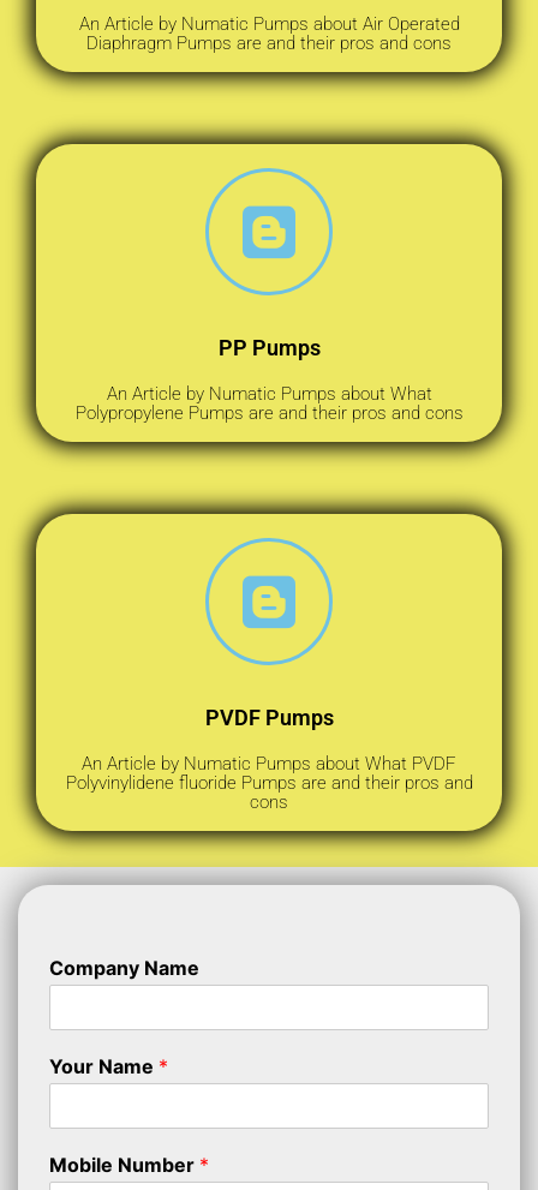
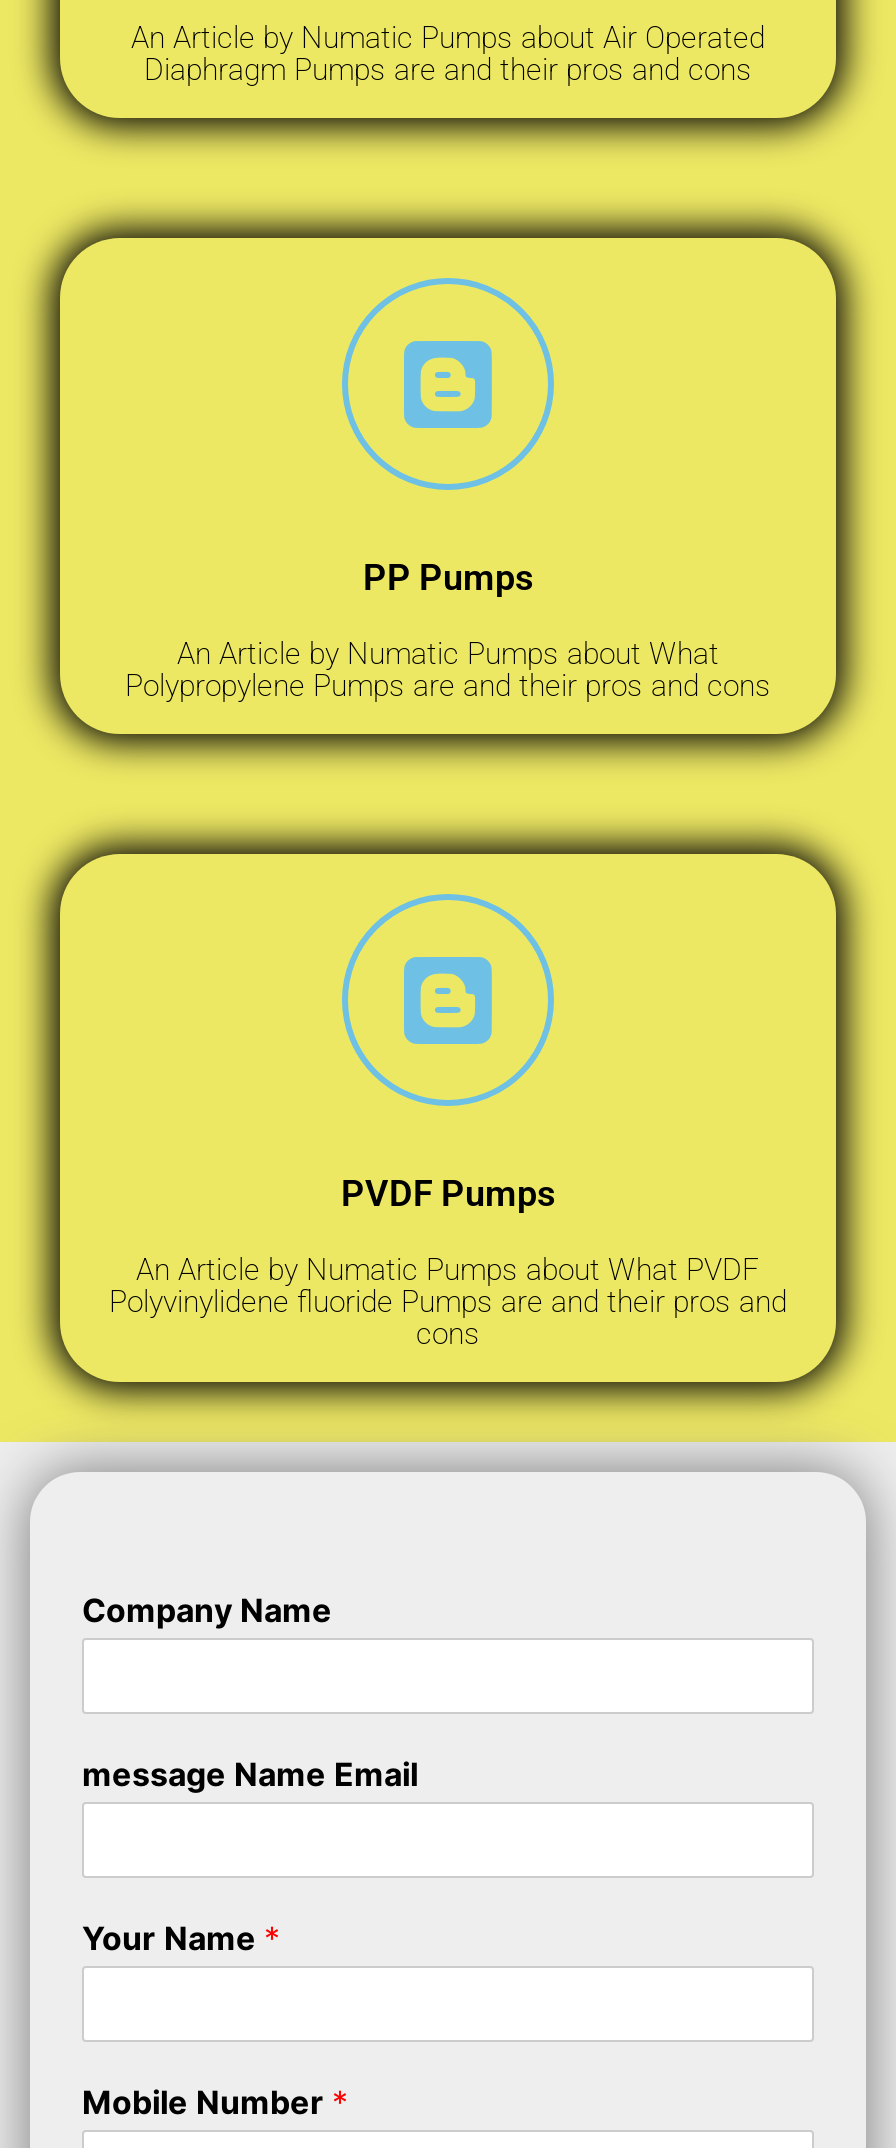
+ message Name Email
